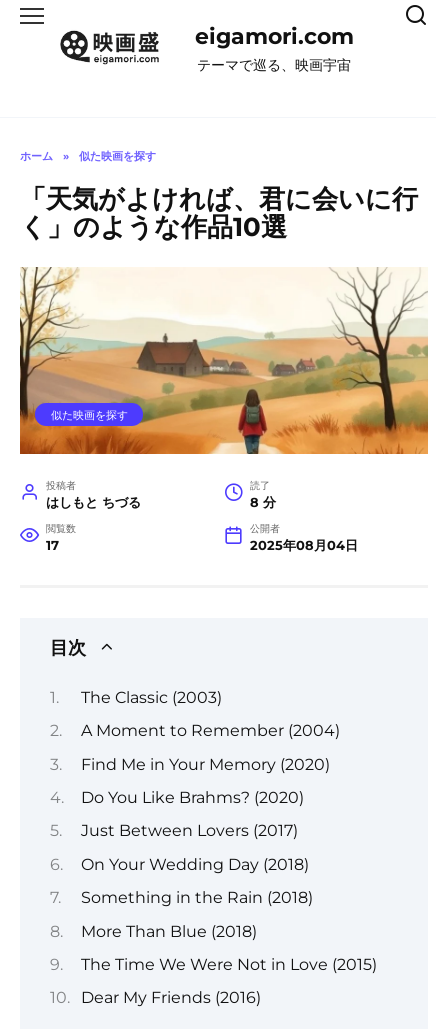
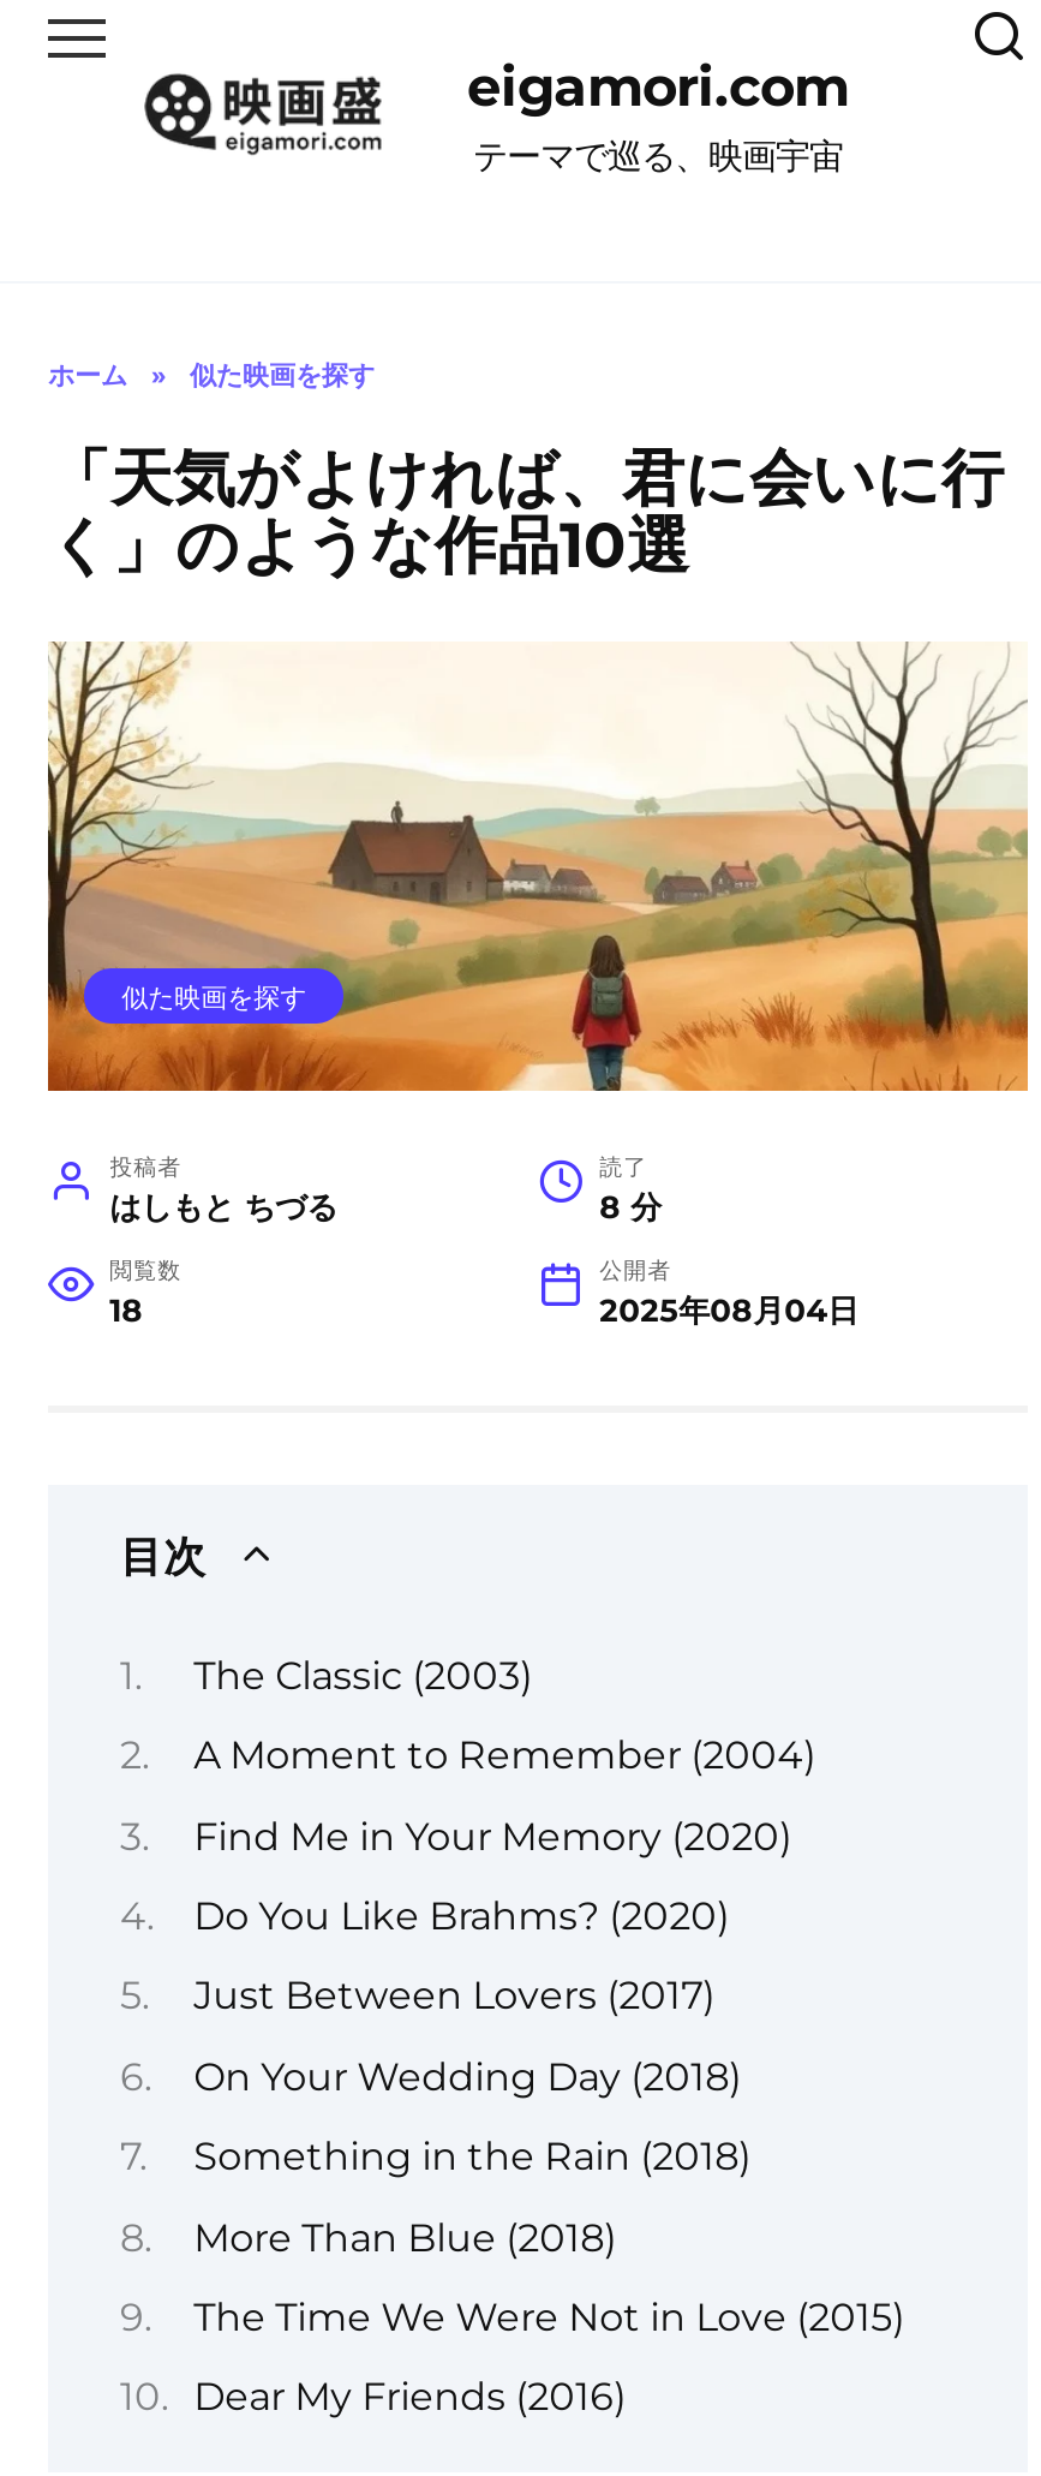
- 17
+ 18
